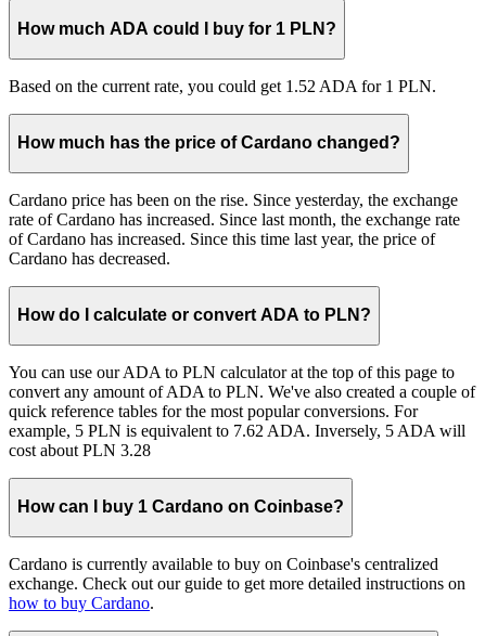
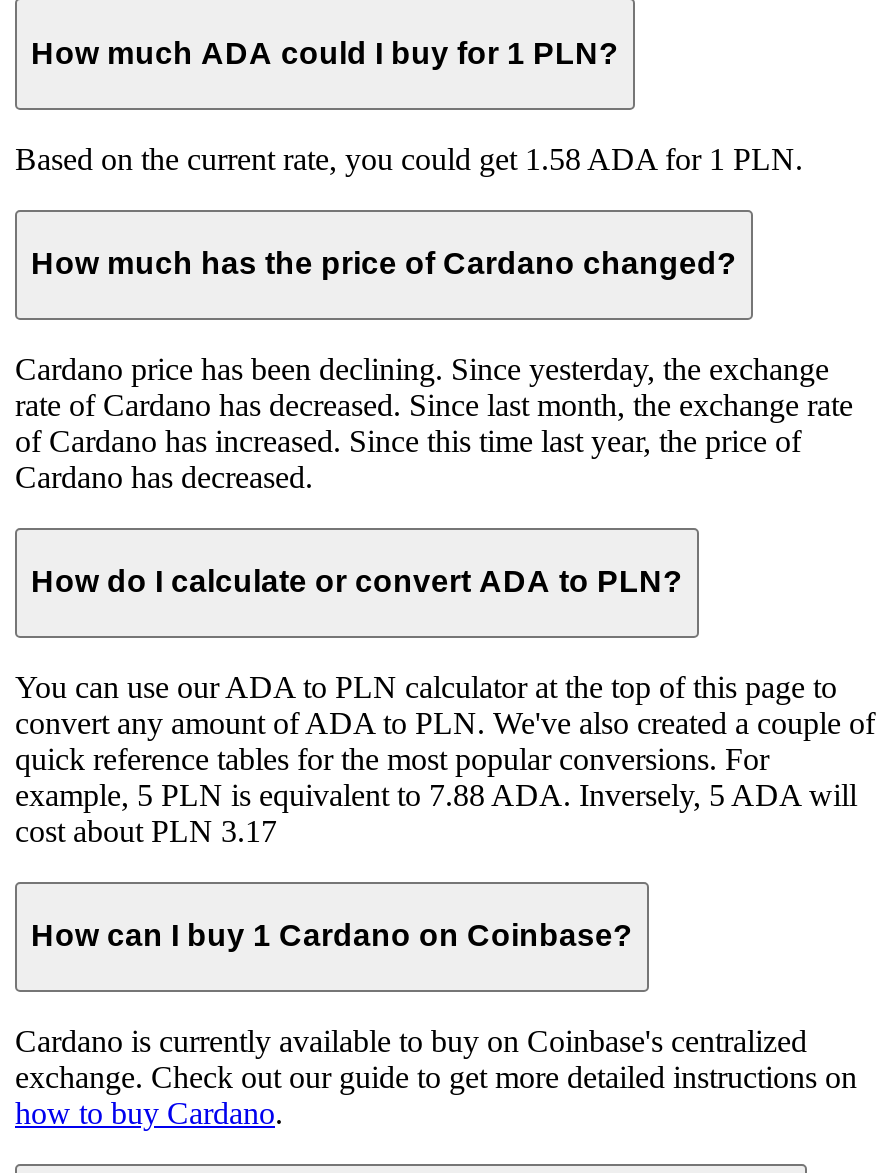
- Based on the current rate, you could get 1.52 ADA for 1 PLN.
+ Based on the current rate, you could get 1.58 ADA for 1 PLN.

- Cardano price has been on the rise. Since yesterday, the exchange
- rate of Cardano has increased. Since last month, the exchange rate
+ Cardano price has been declining. Since yesterday, the exchange
+ rate of Cardano has decreased. Since last month, the exchange rate

- example, 5 PLN is equivalent to 7.62 ADA. Inversely, 5 ADA will
+ example, 5 PLN is equivalent to 7.88 ADA. Inversely, 5 ADA will

- cost about PLN 3.28
+ cost about PLN 3.17
